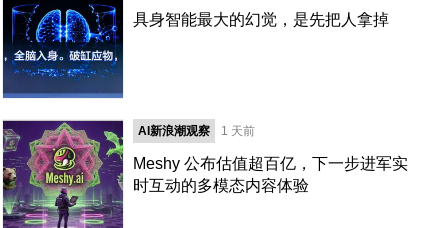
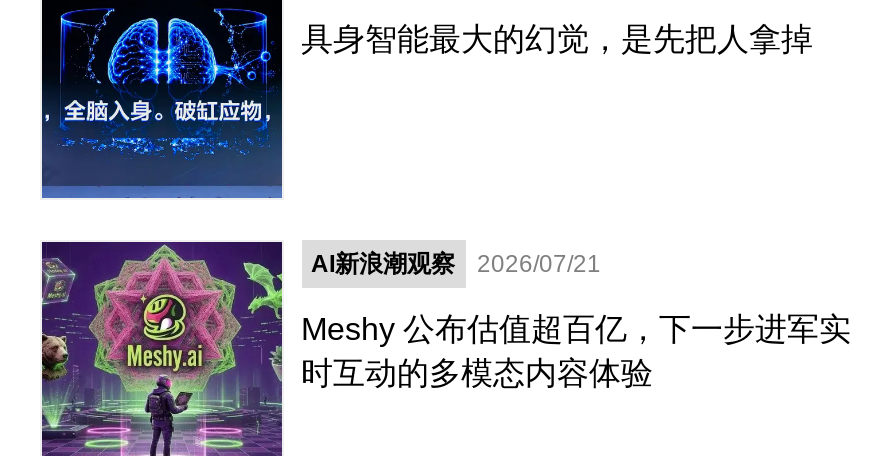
- AI新浪潮观察 1 天前
+ AI新浪潮观察 2026/07/21
